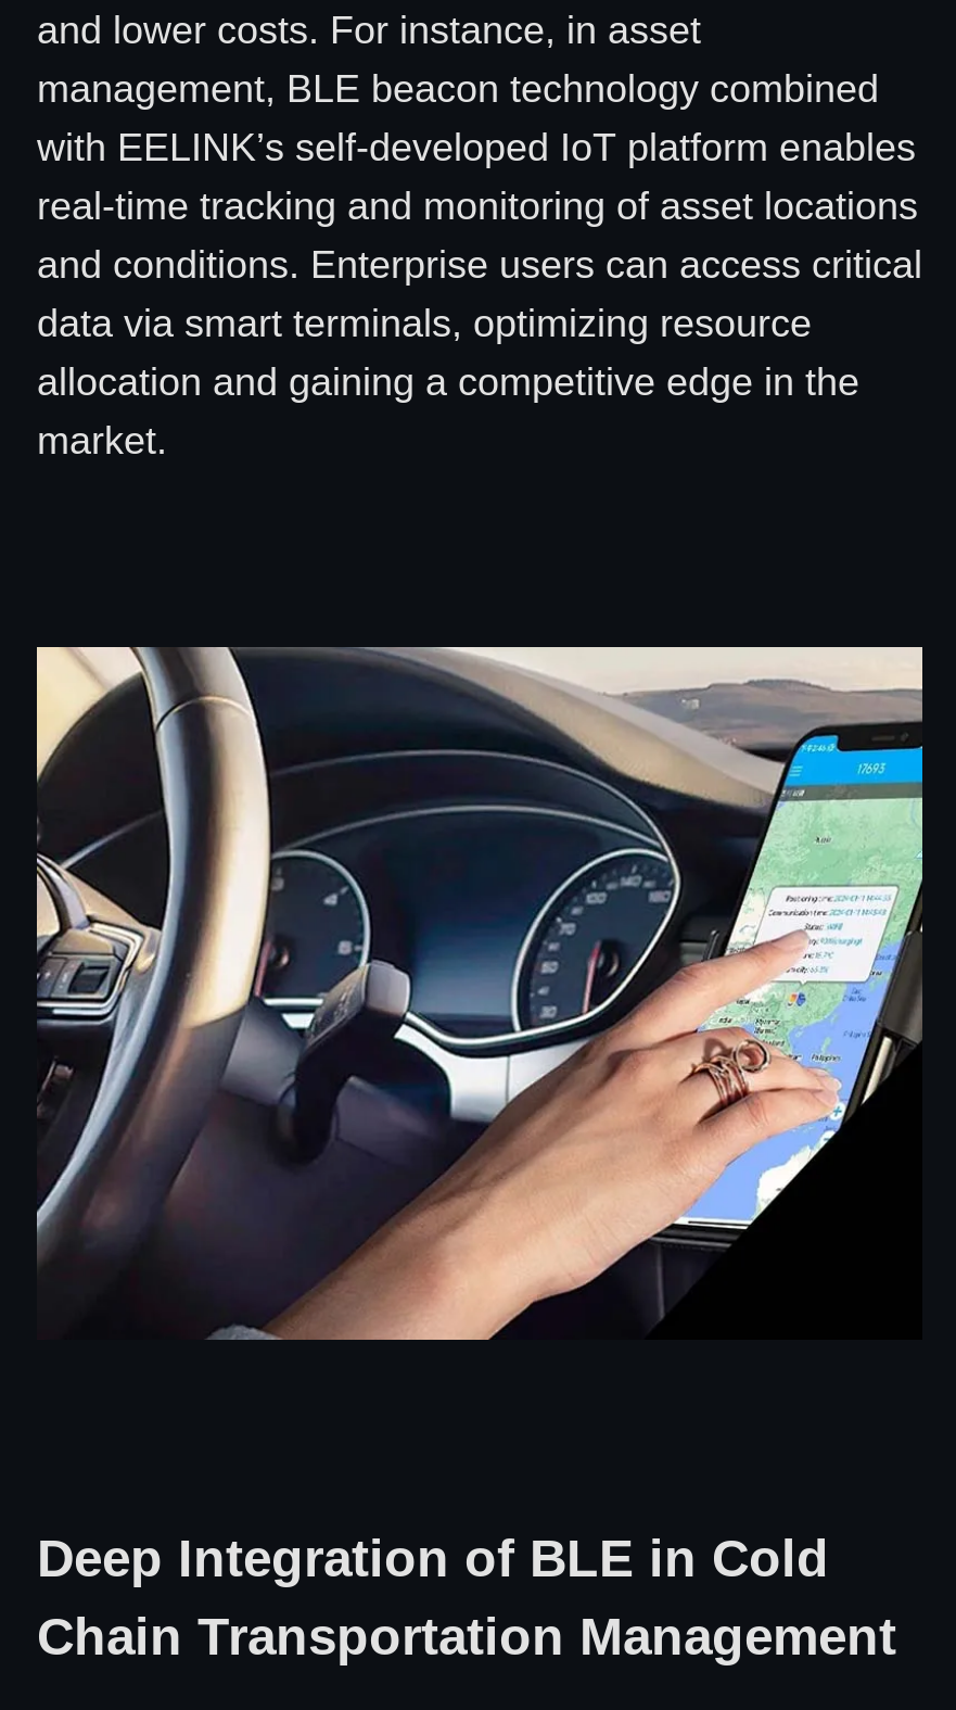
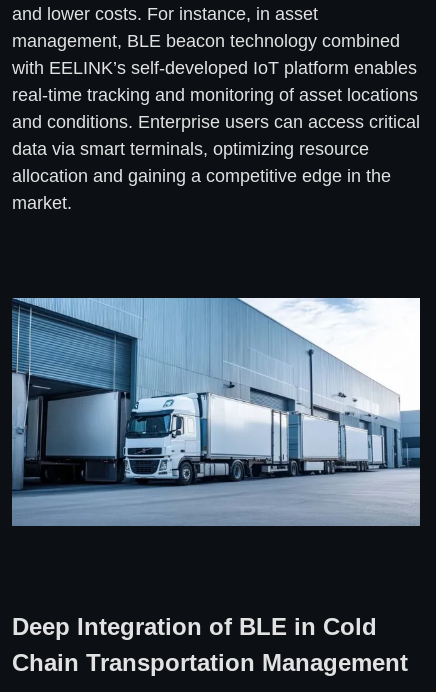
- [image]
+ [image]
